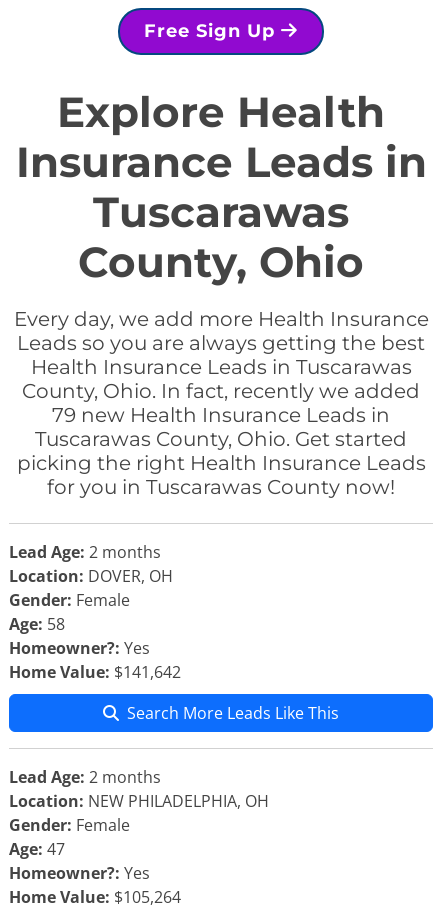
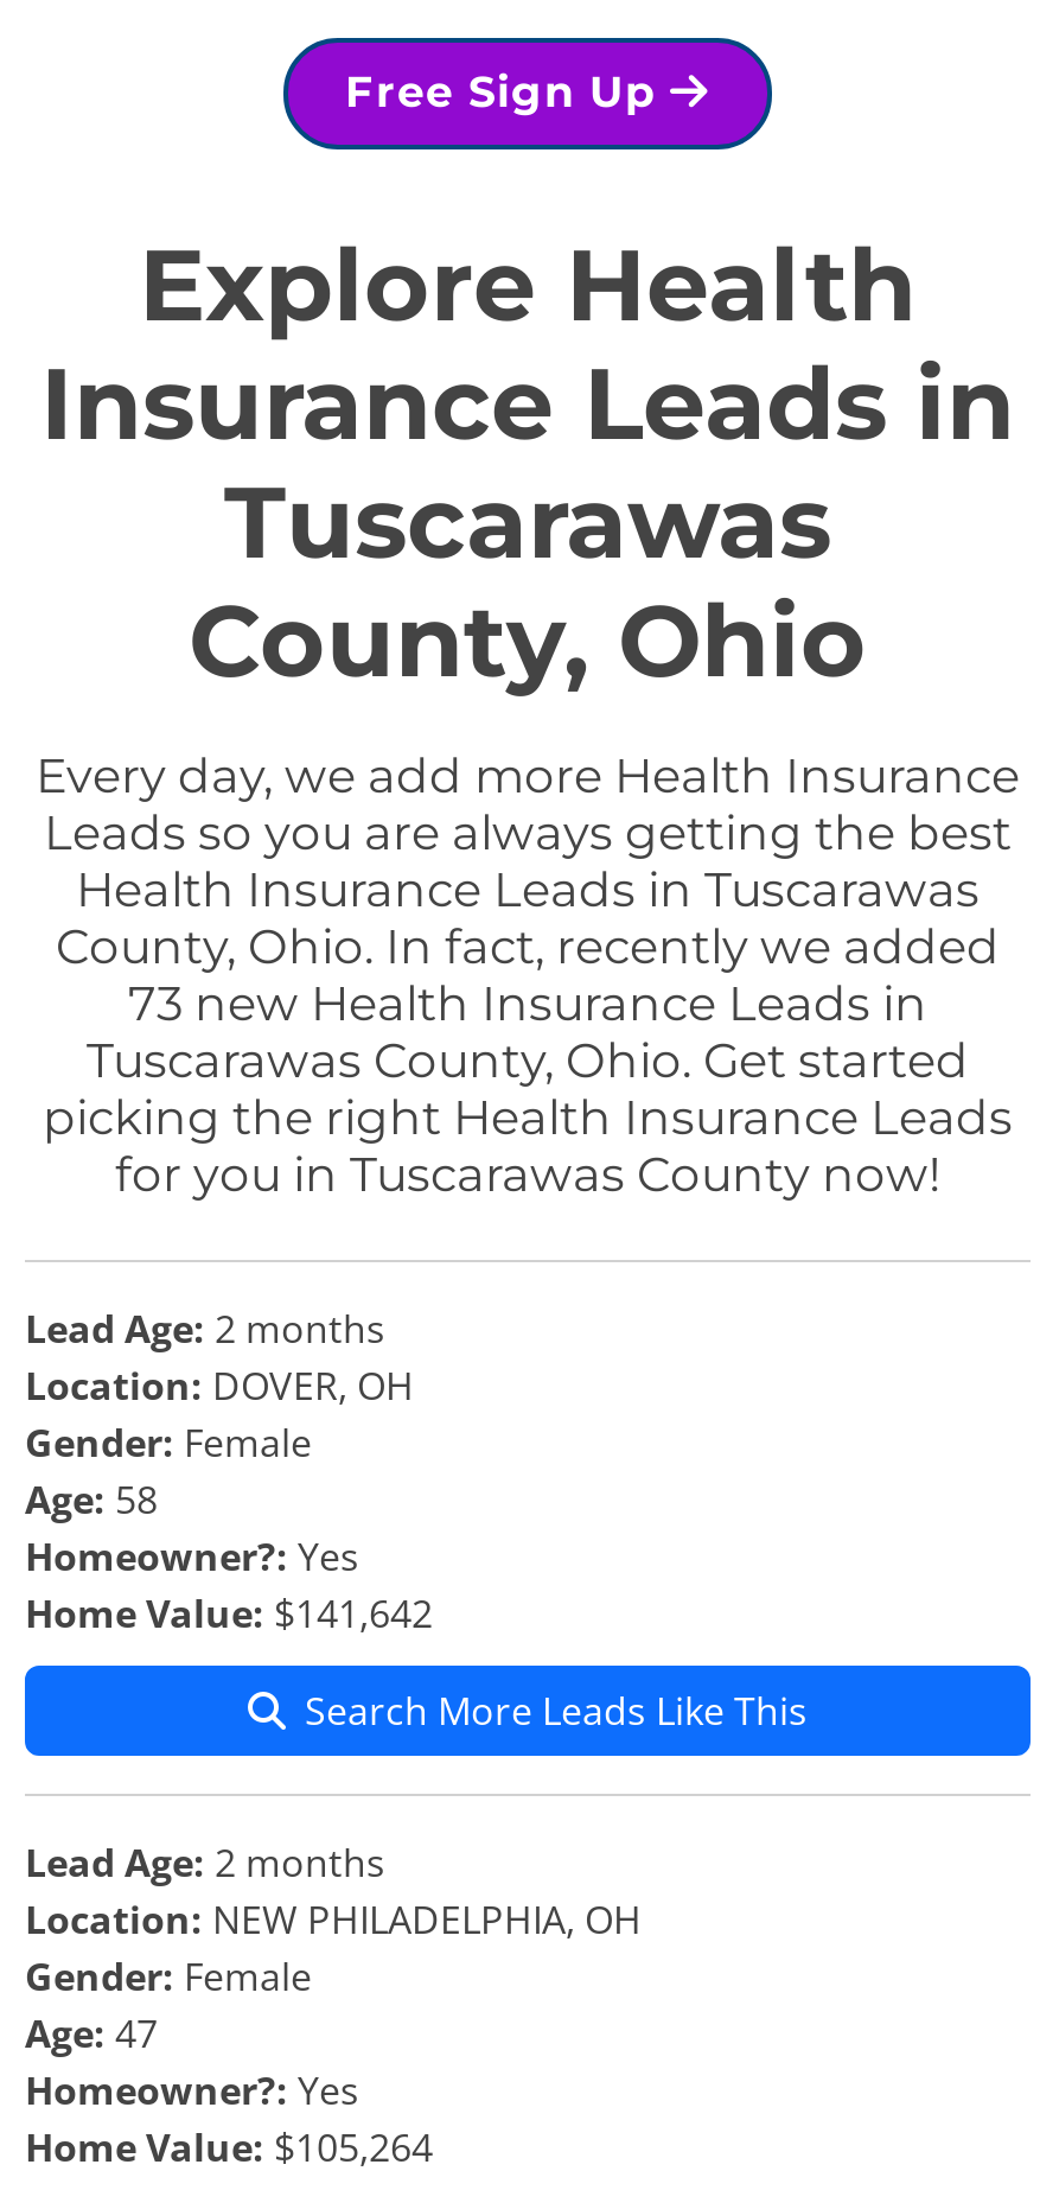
- 79 new Health Insurance Leads in
+ 73 new Health Insurance Leads in
